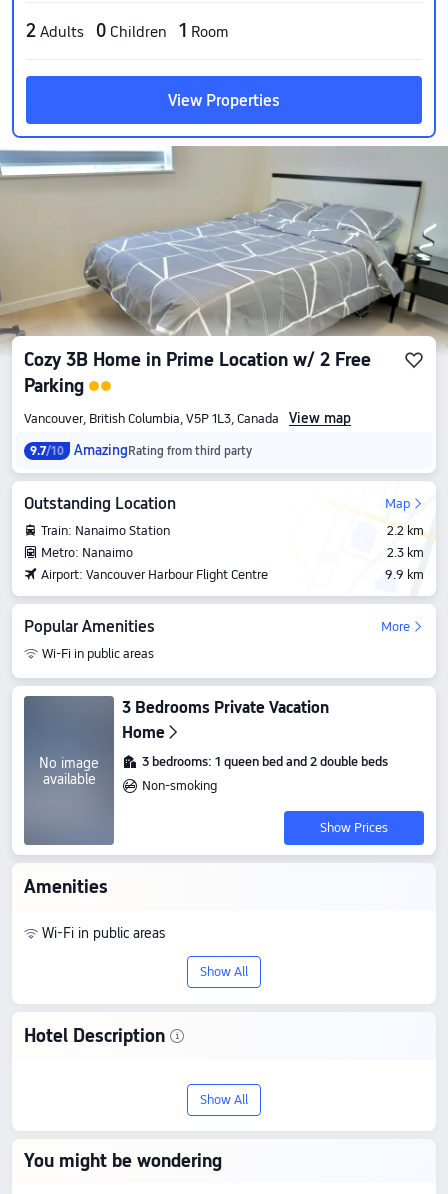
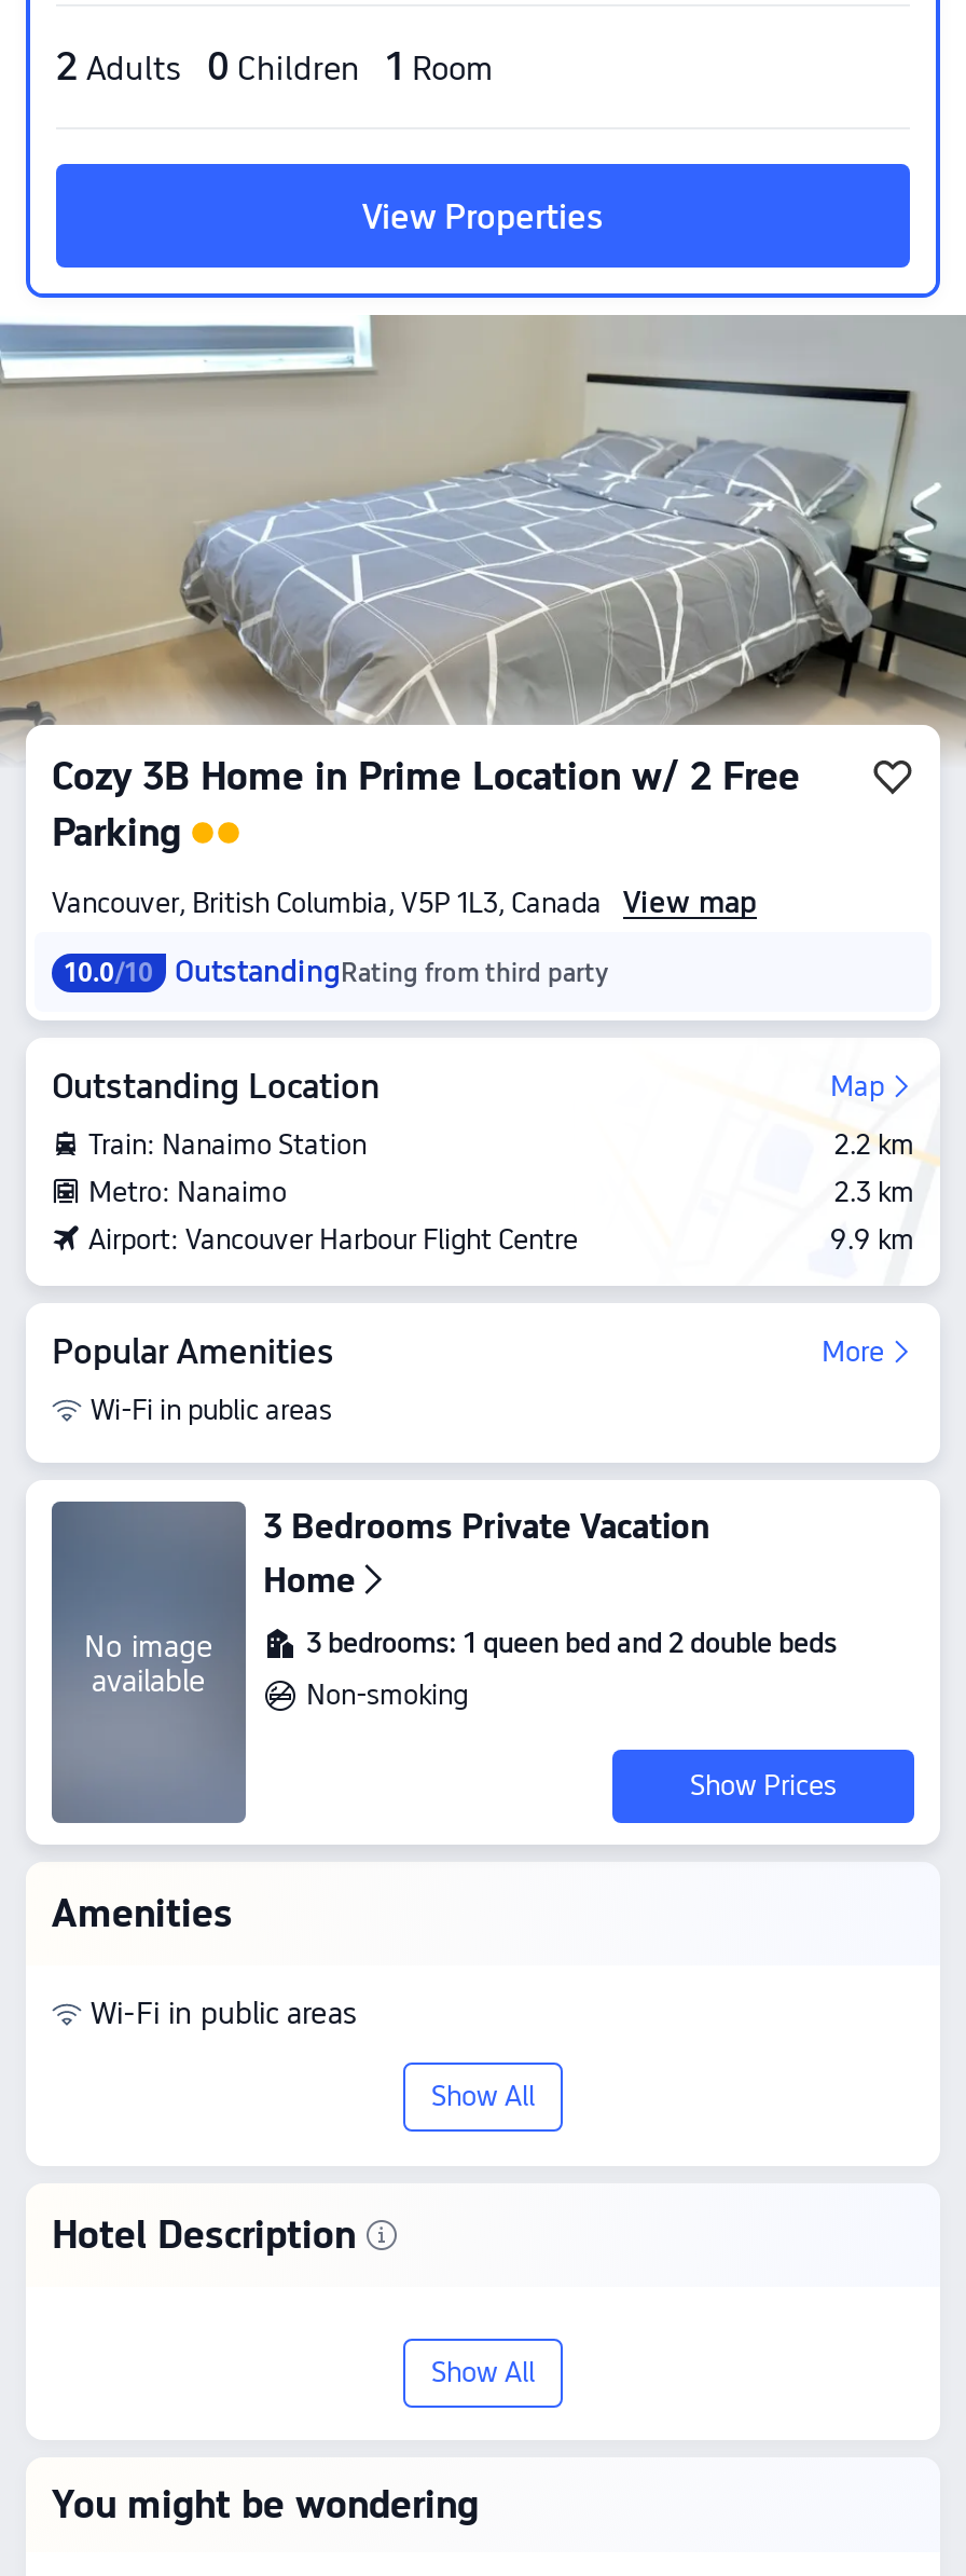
- 9.7/10
+ 10.0/10

- AmazingRating from third party
+ OutstandingRating from third party
